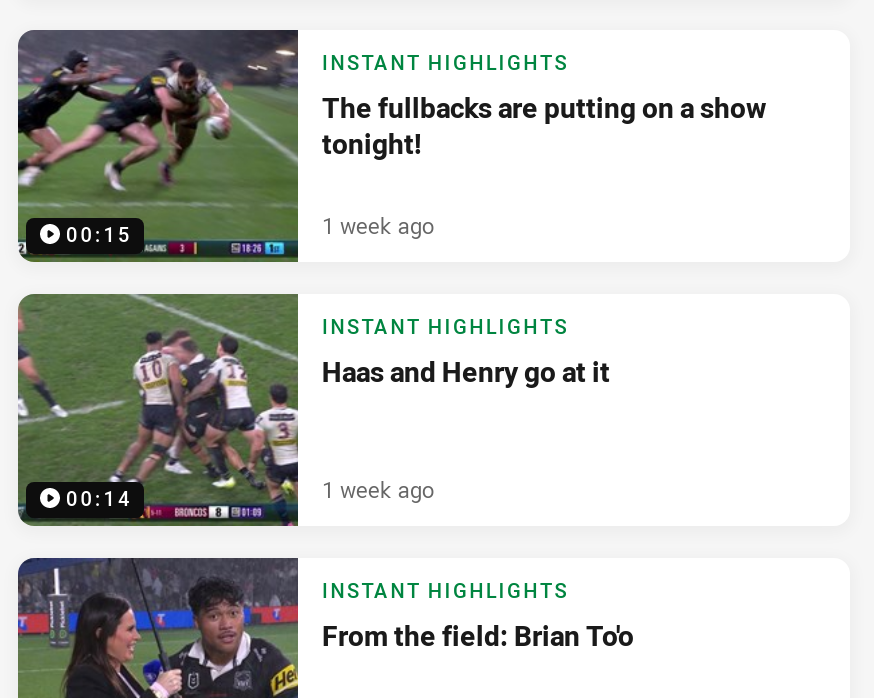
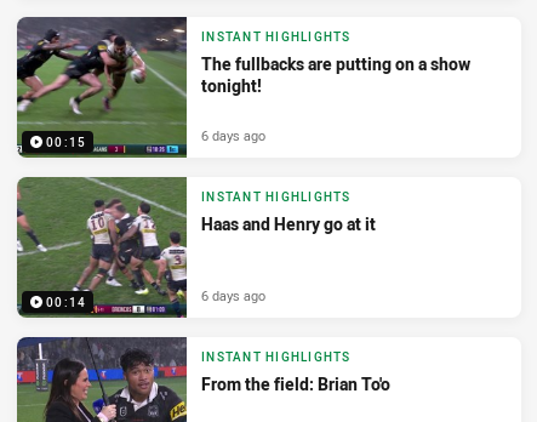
- 1 week ago
+ 6 days ago

- 1 week ago
+ 6 days ago
